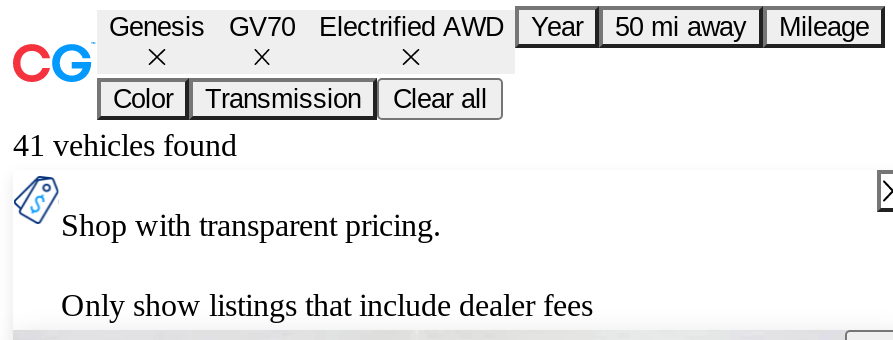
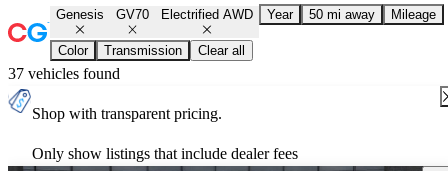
- 41 vehicles found
+ 37 vehicles found
